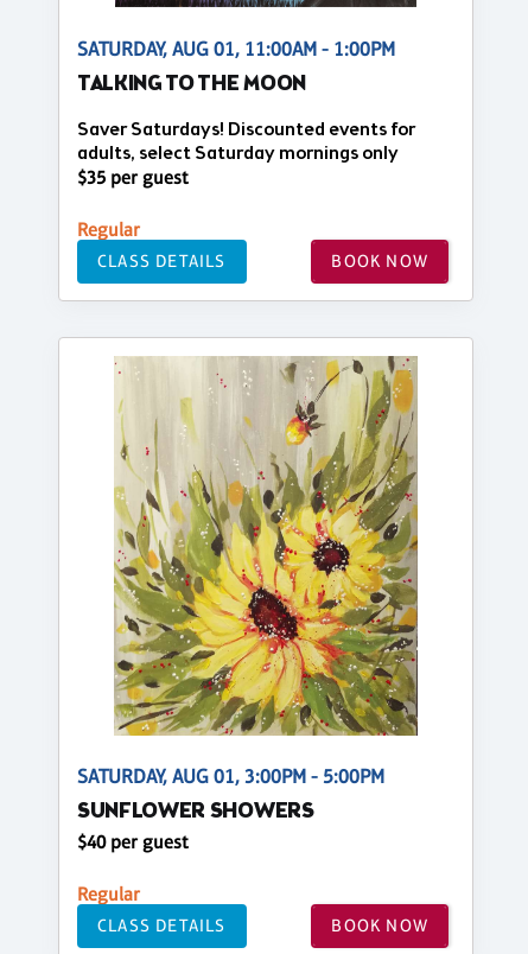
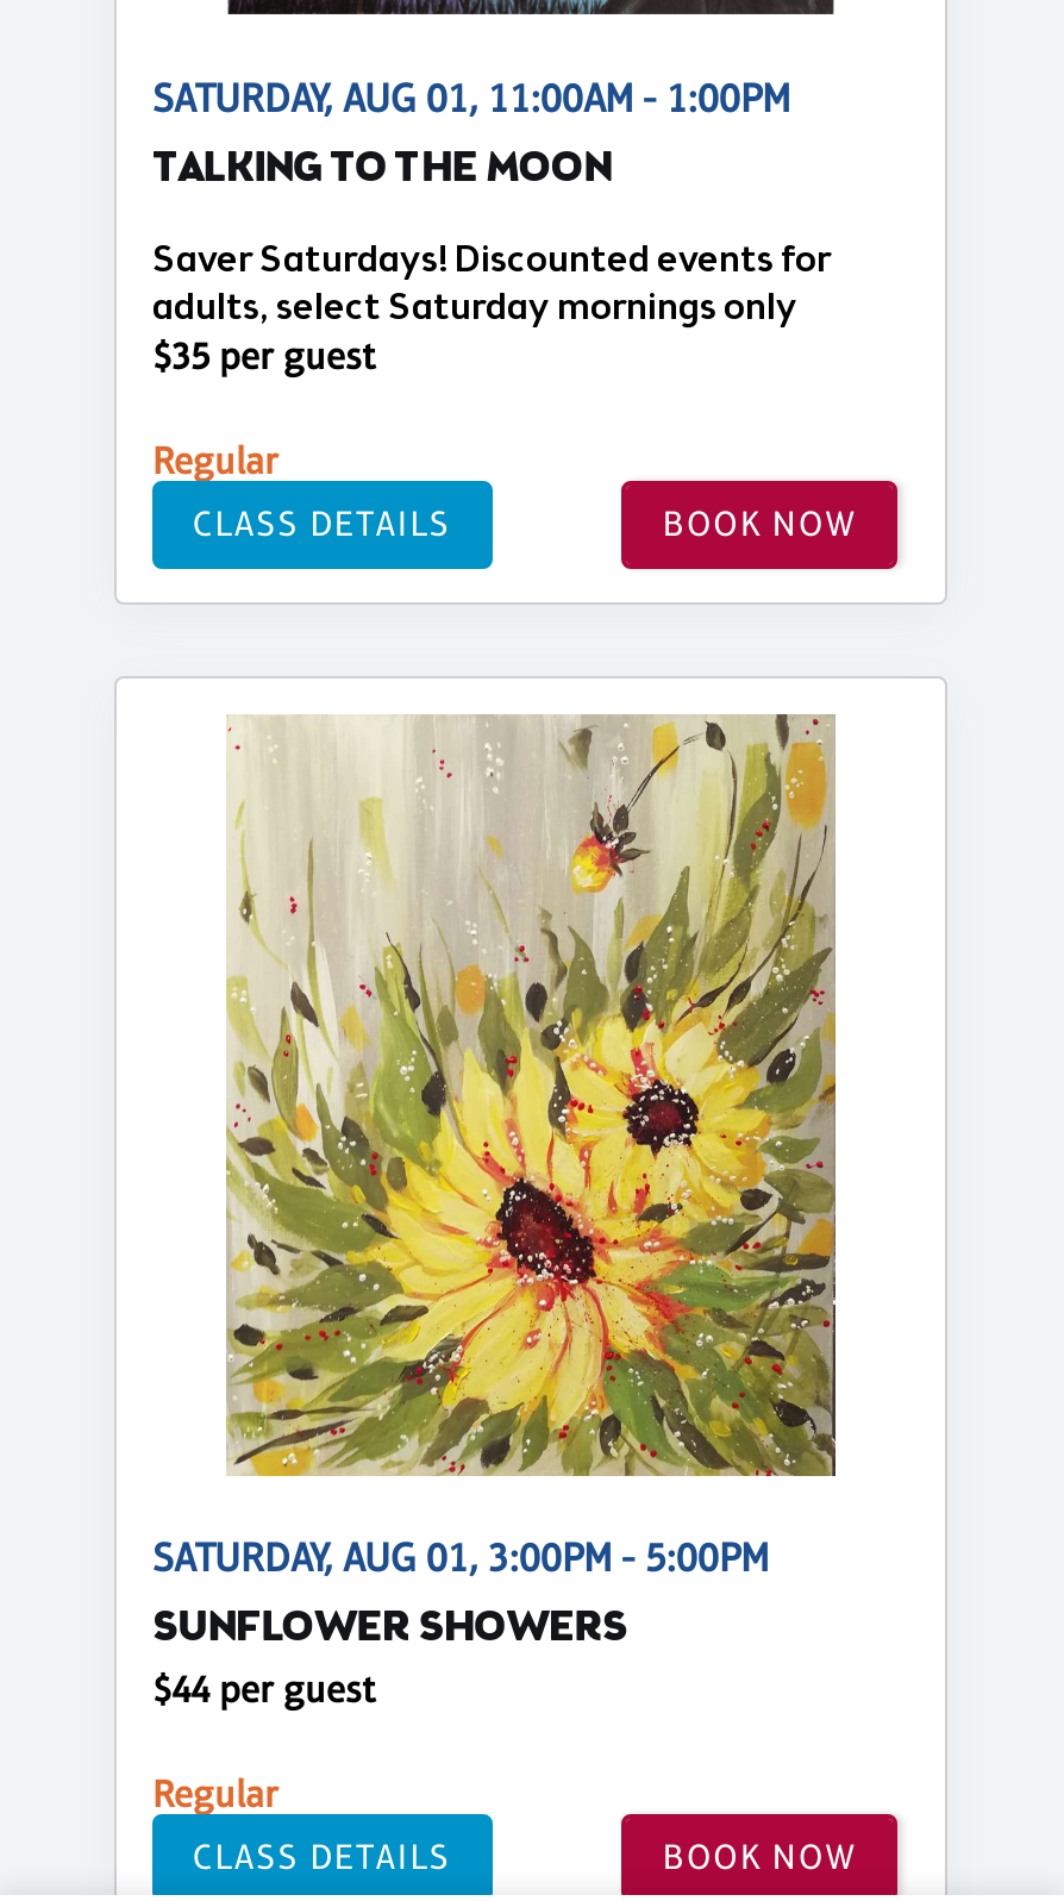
- $40 per guest
+ $44 per guest
